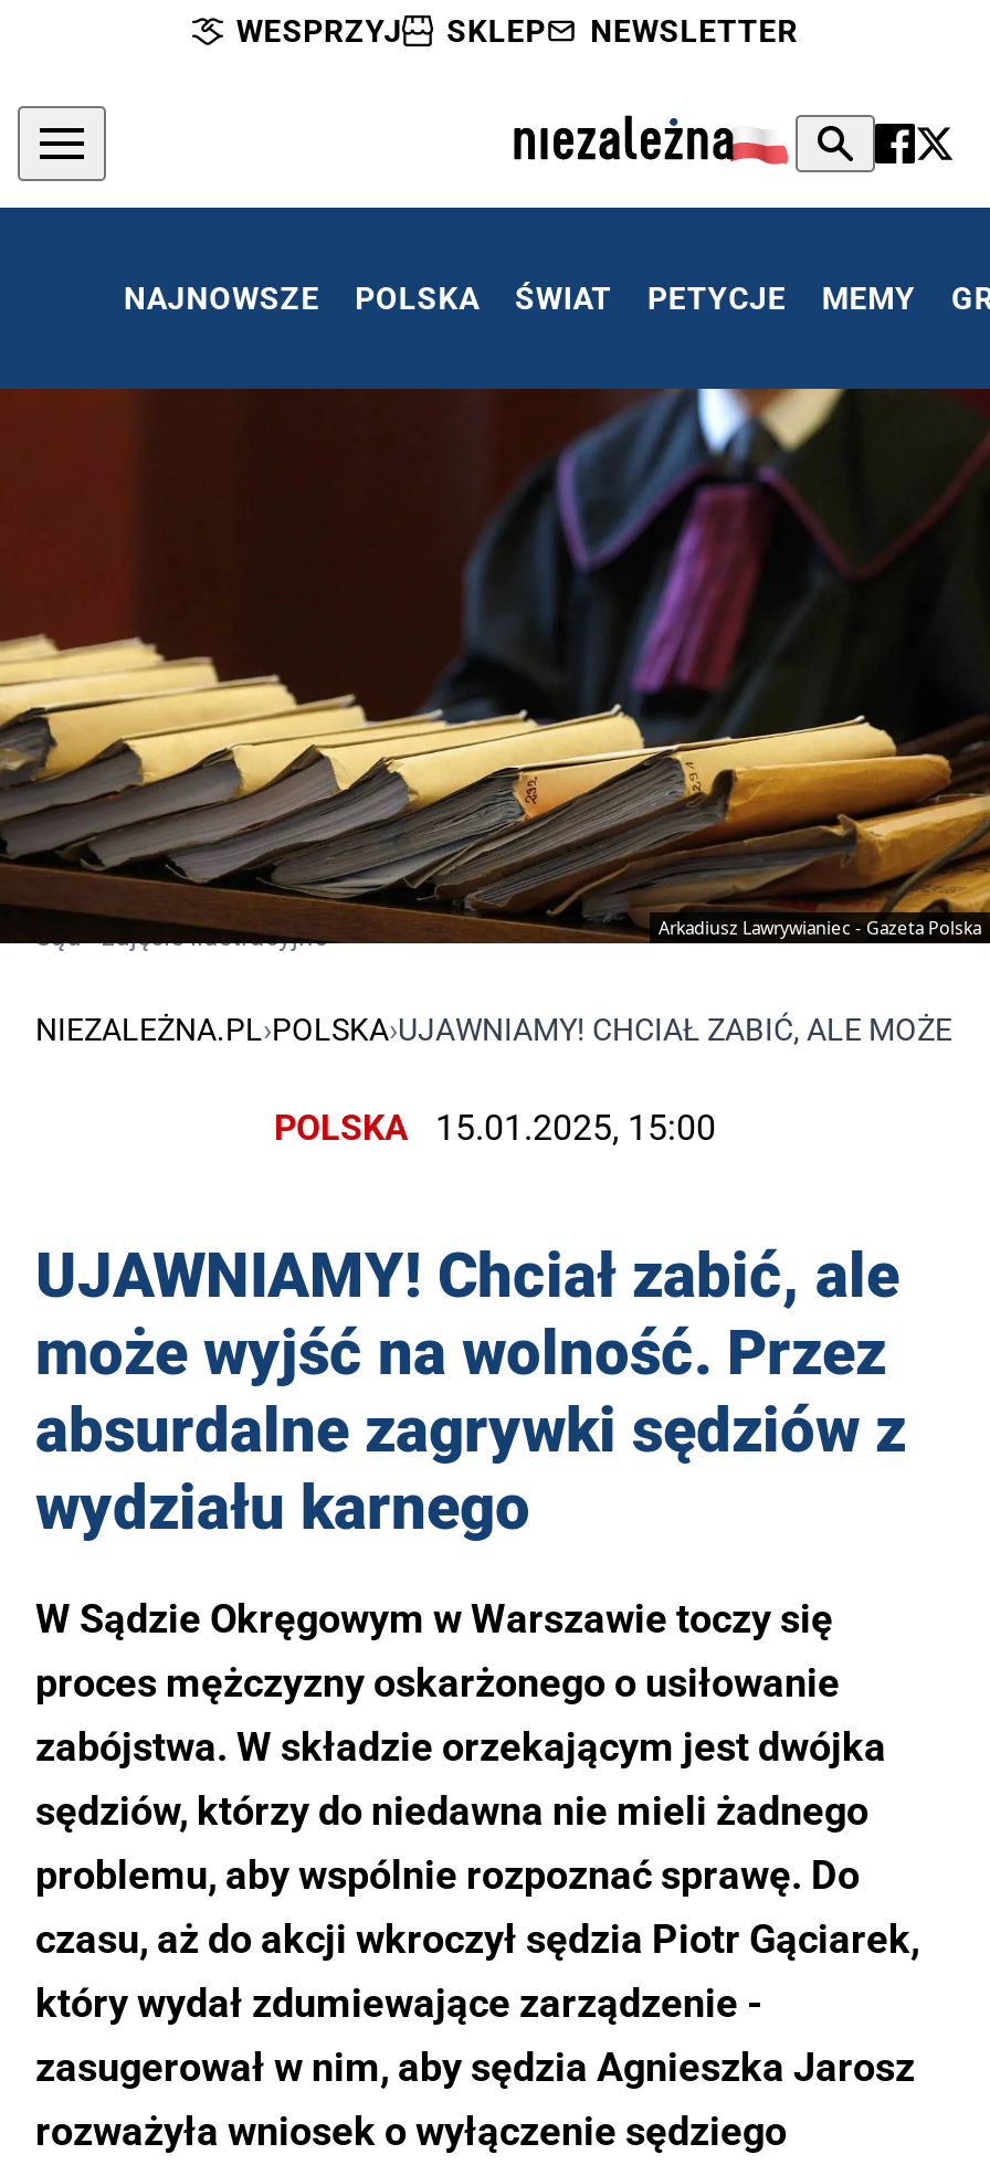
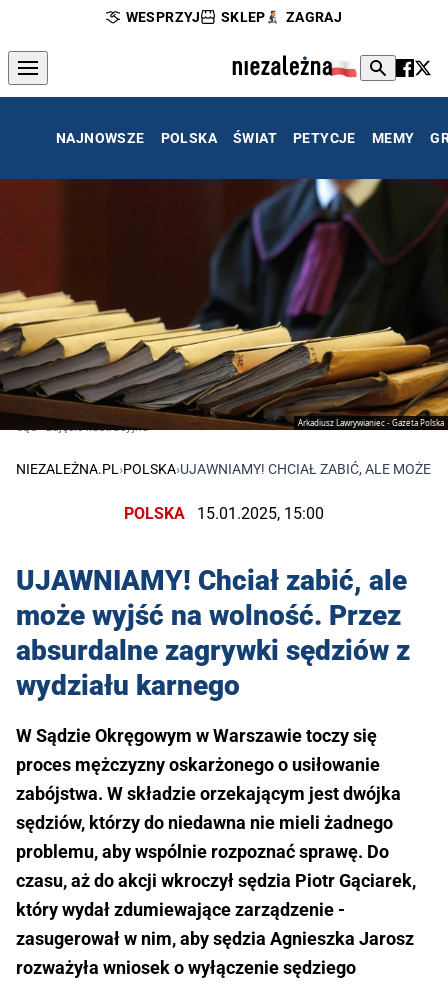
- NEWSLETTER
+ ZAGRAJ
